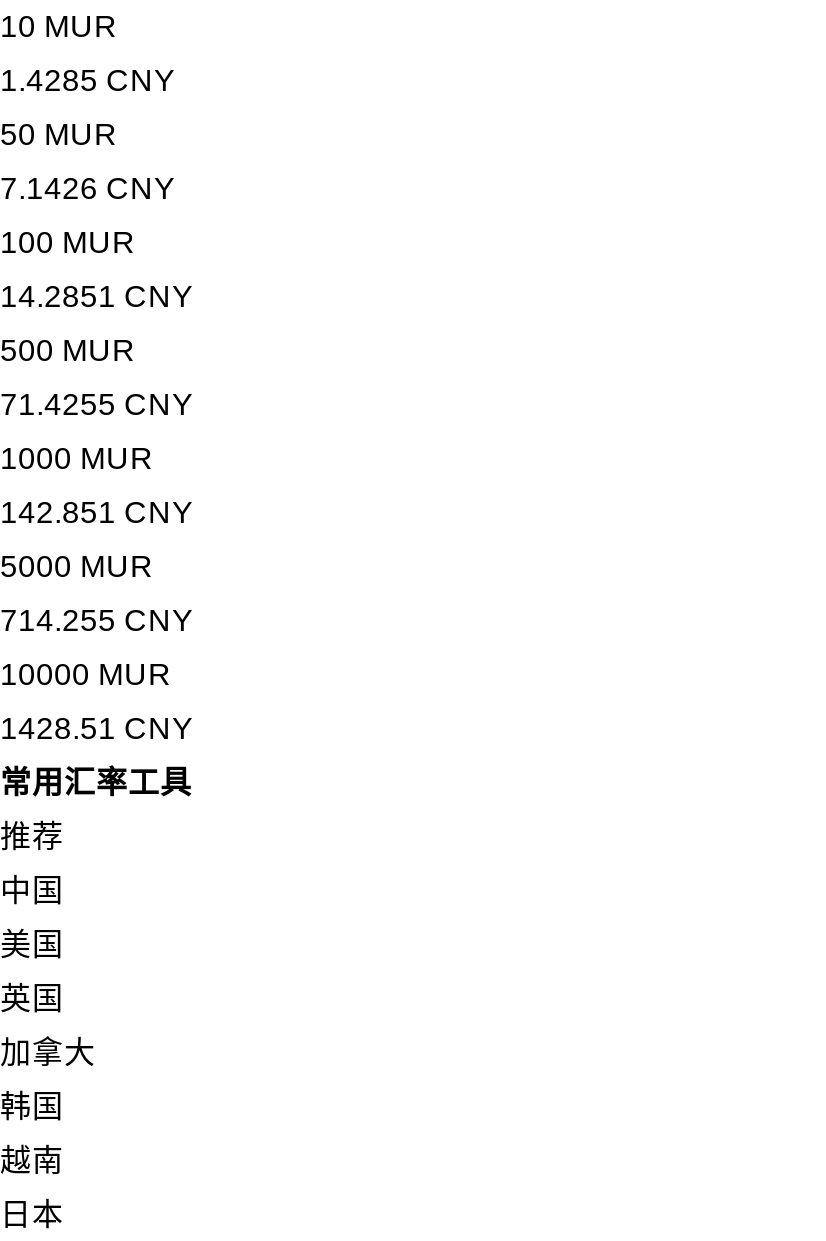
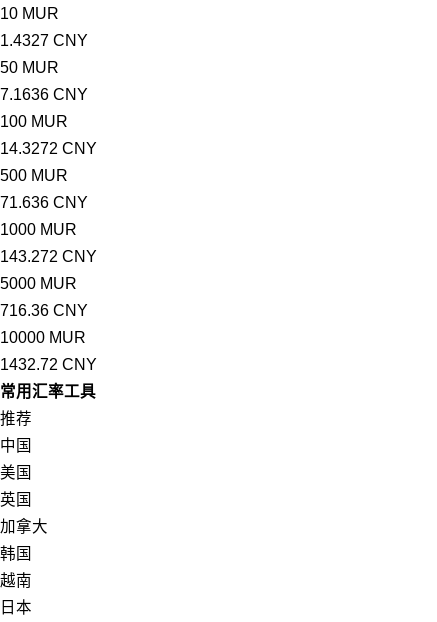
- 1.4285 CNY
+ 1.4327 CNY

- 7.1426 CNY
+ 7.1636 CNY

- 14.2851 CNY
+ 14.3272 CNY

- 71.4255 CNY
+ 71.636 CNY

- 142.851 CNY
+ 143.272 CNY

- 714.255 CNY
+ 716.36 CNY

- 1428.51 CNY
+ 1432.72 CNY
